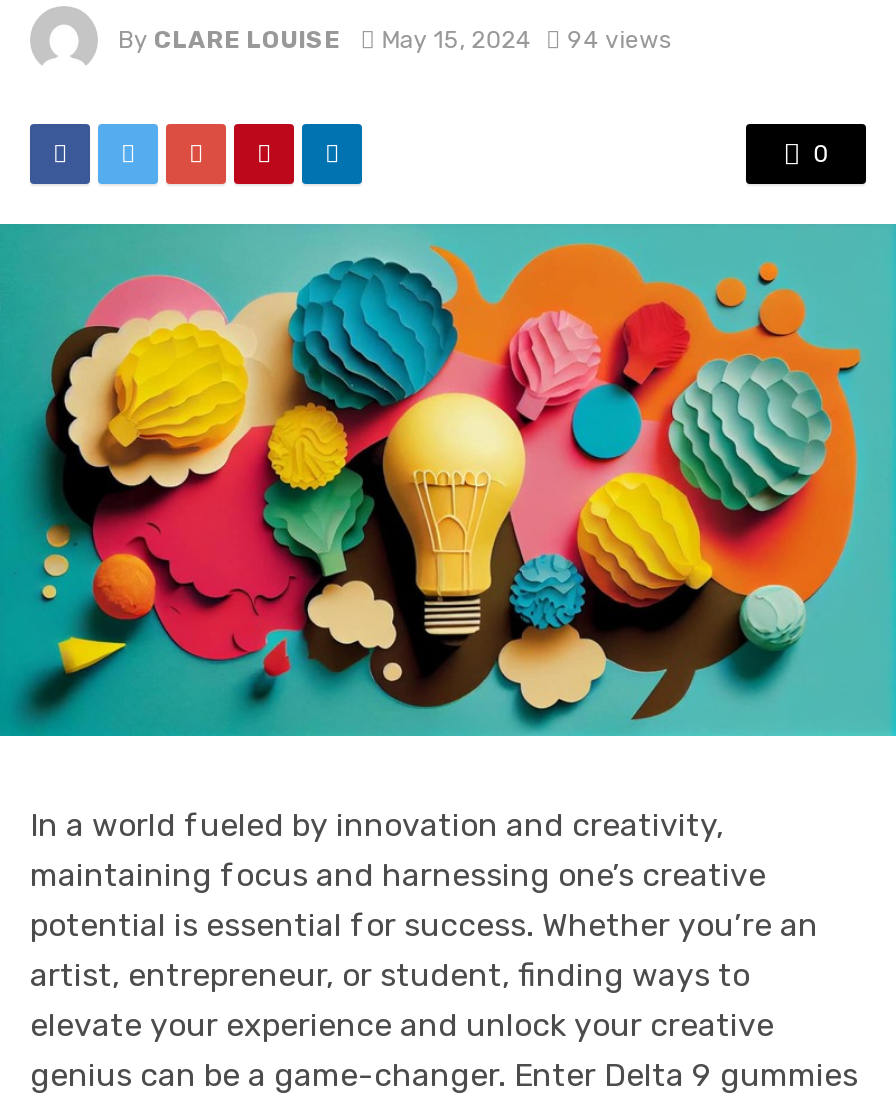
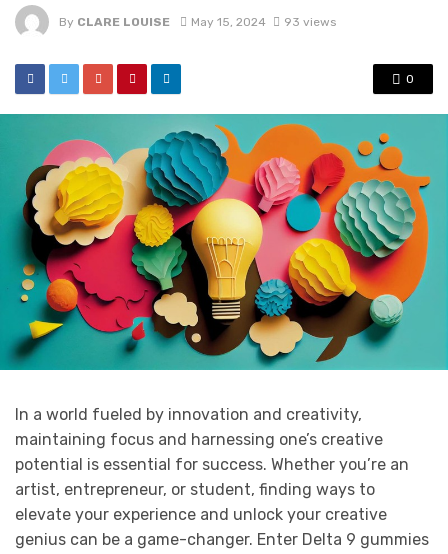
- By CLARE LOUISE May 15, 2024 94 views
+ By CLARE LOUISE May 15, 2024 93 views
